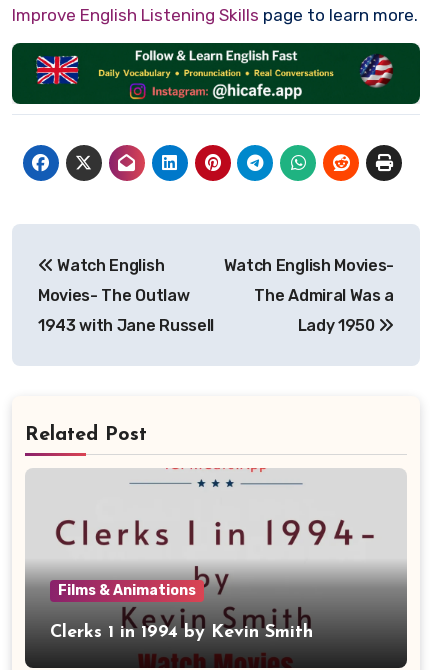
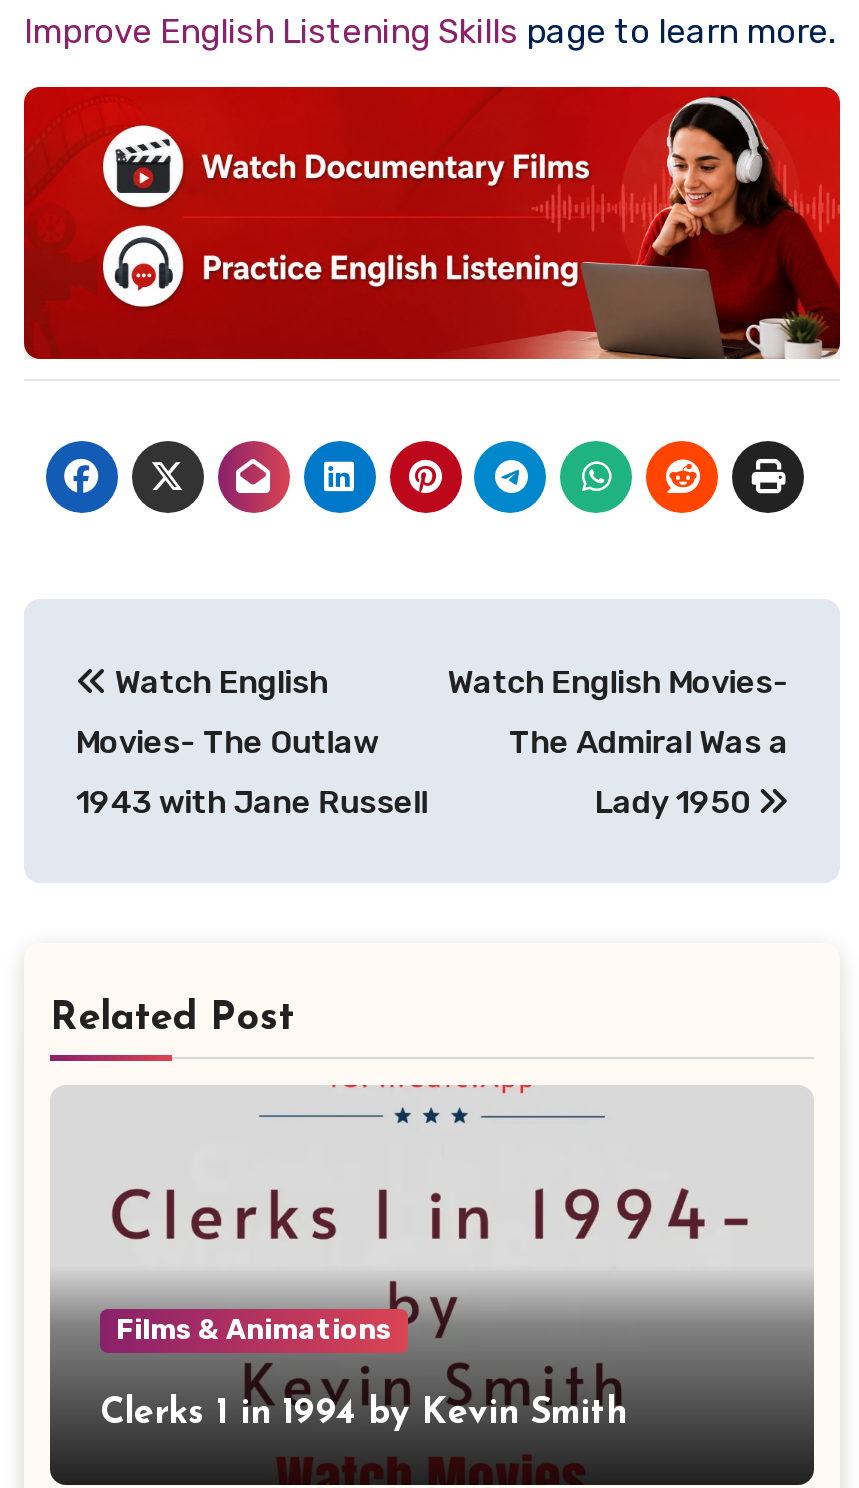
- [image]
+ [image]
